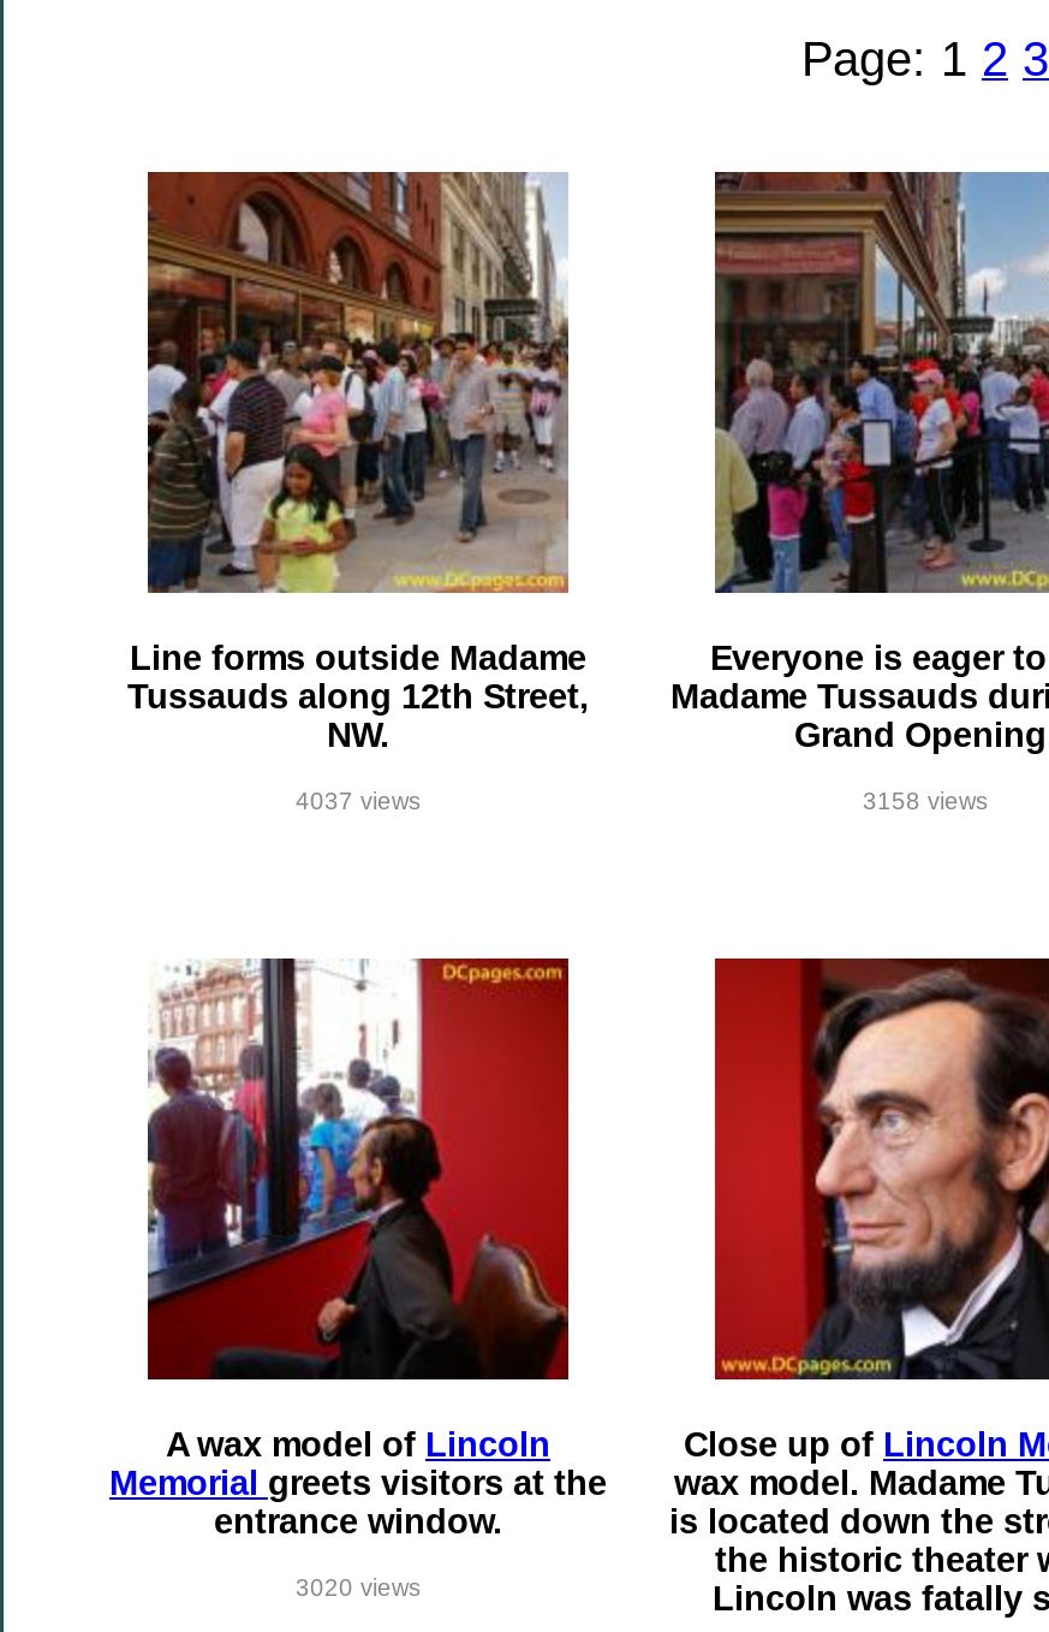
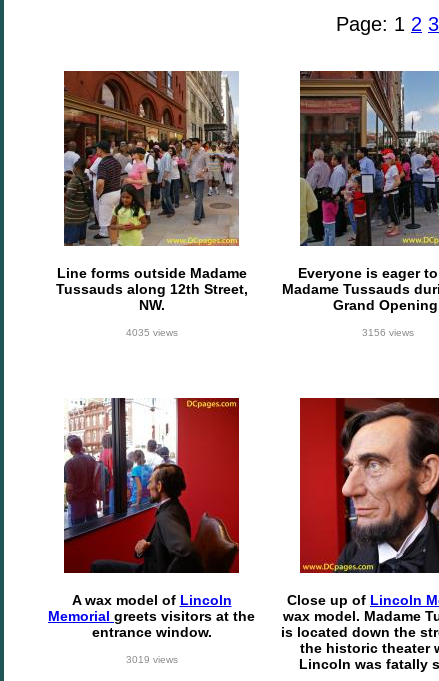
- 4037 views
+ 4035 views

- 3158 views
+ 3156 views

- 3020 views
+ 3019 views
